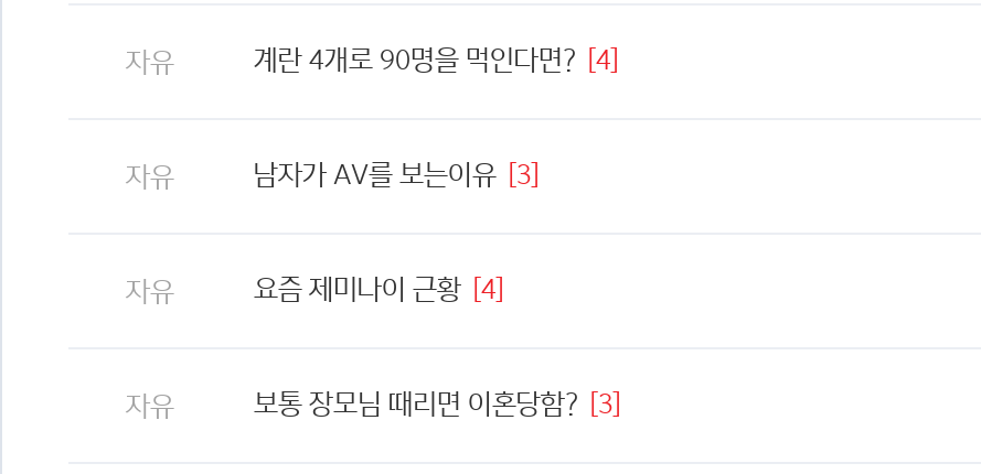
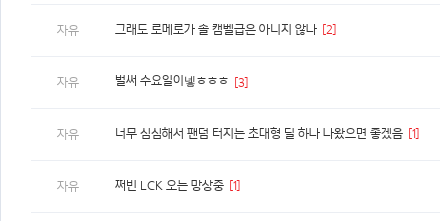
- 계란 4개로 90명을 먹인다면? [4]
+ 그래도 로메로가 솔 캠벨급은 아니지 않나 [2]

- 남자가 AV를 보는이유 [3]
+ 벌써 수요일이넿ㅎㅎㅎ [3]

- 요즘 제미나이 근황 [4]
+ 너무 심심해서 팬덤 터지는 초대형 딜 하나 나왔으면 좋겠음 [1]

- 보통 장모님 때리면 이혼당함? [3]
+ 쩌빈 LCK 오는 망상중 [1]
